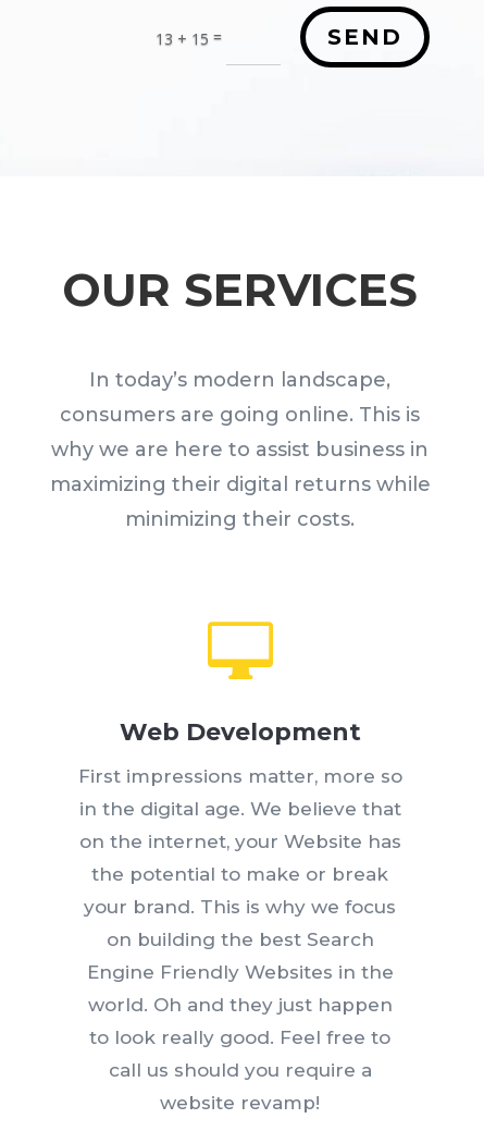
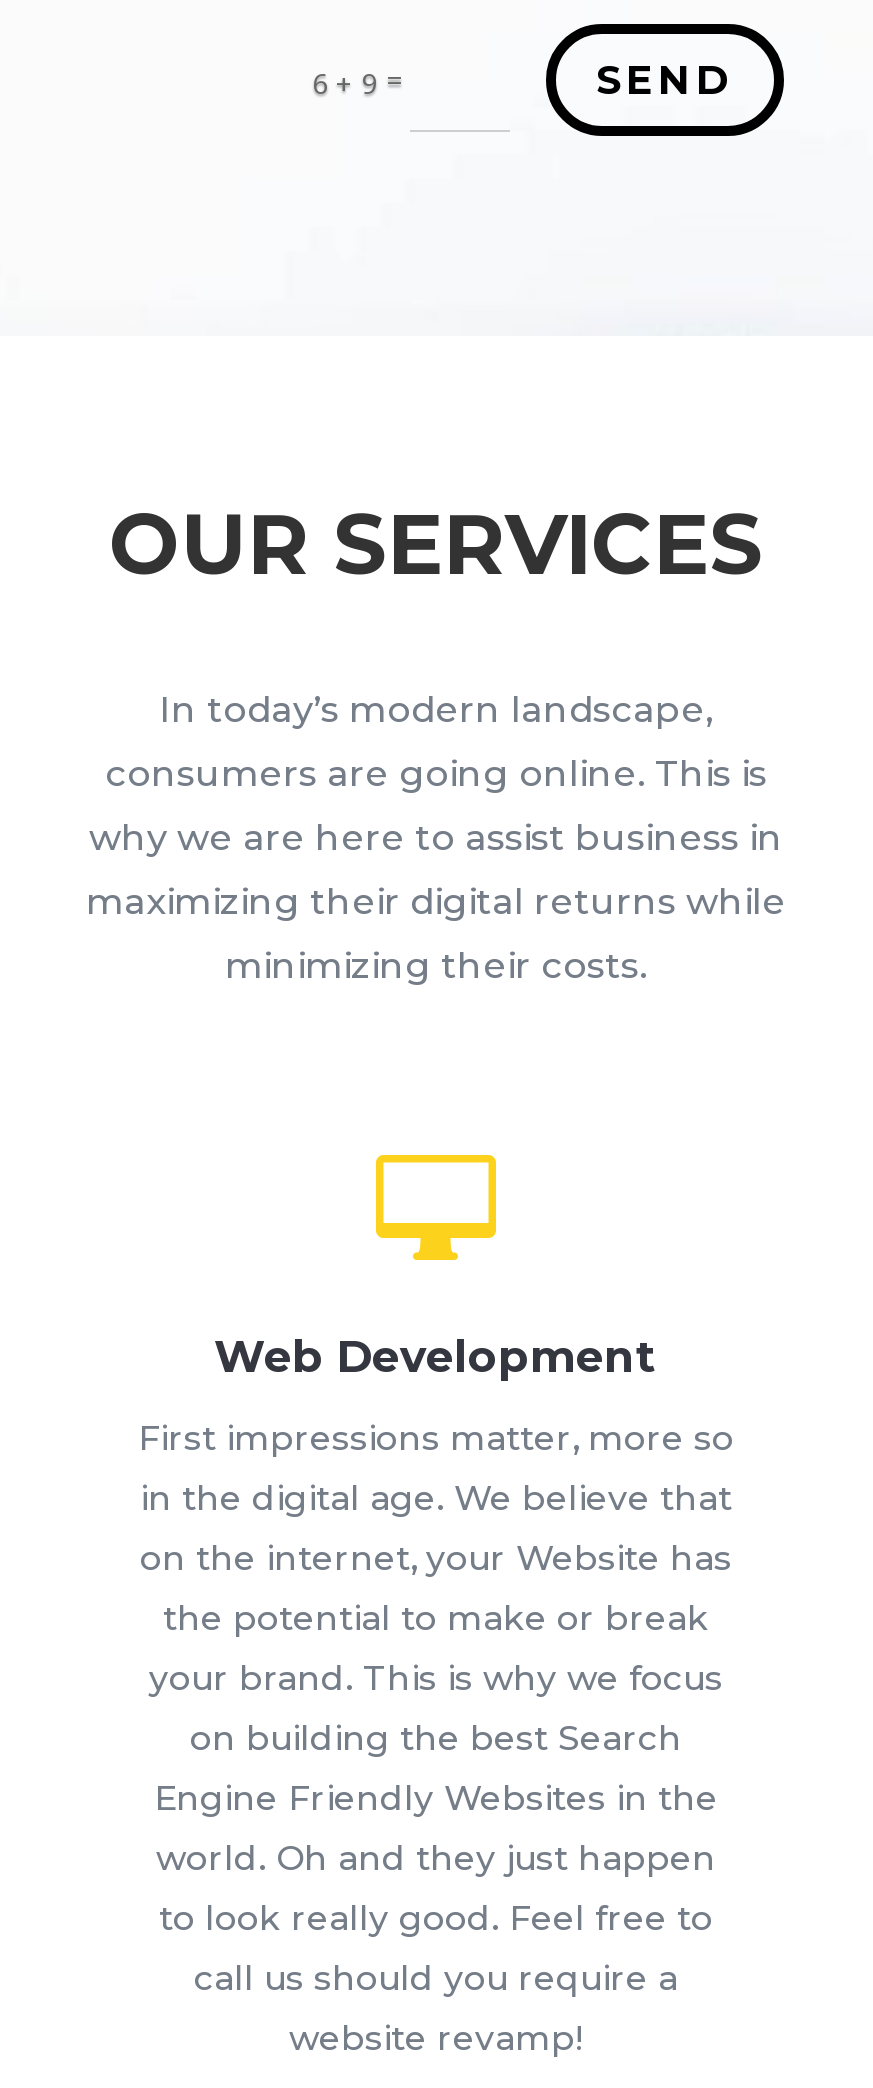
- 13 + 15 =
+ 6 + 9 =
